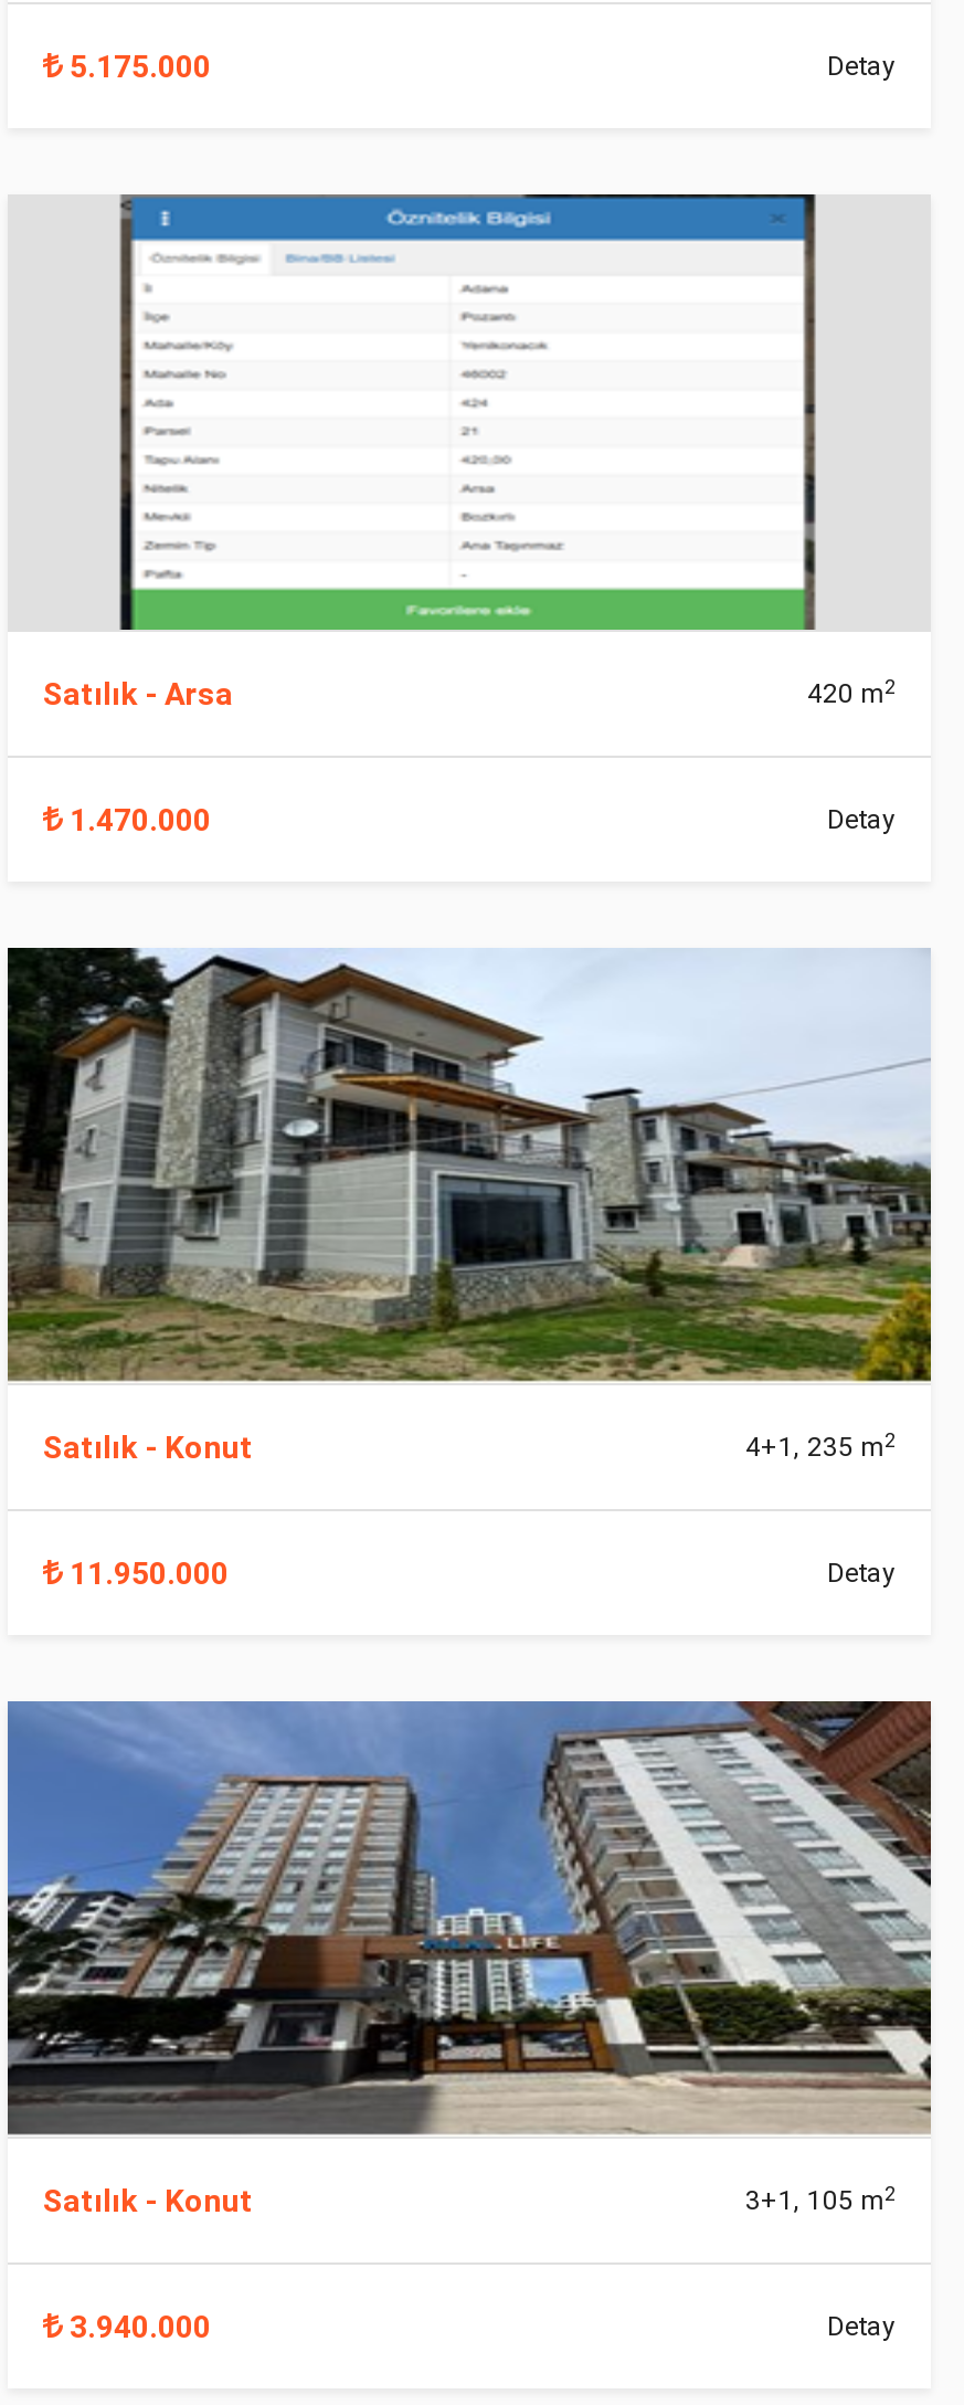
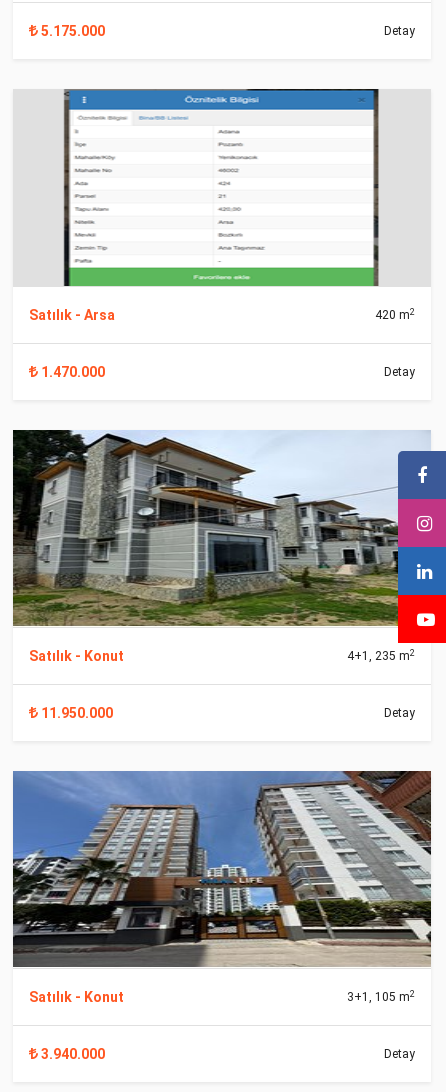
- [image]
+ [image]
